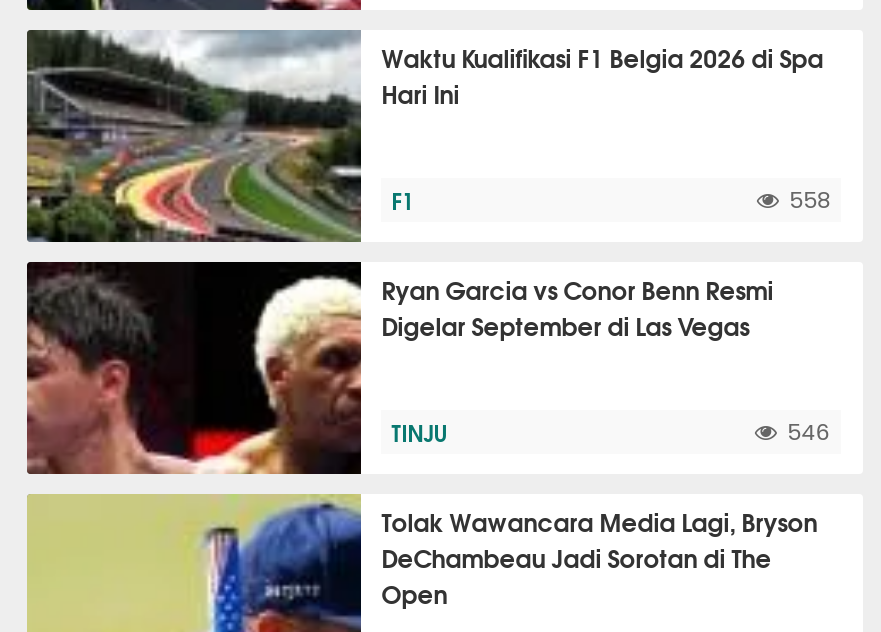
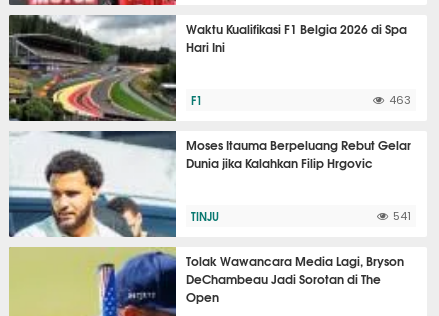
- 558
+ 463

- [image]
- Ryan Garcia vs Conor Benn Resmi
- Digelar September di Las Vegas
+ [image]
+ Moses Itauma Berpeluang Rebut Gelar
+ Dunia jika Kalahkan Filip Hrgovic

- 546
+ 541
